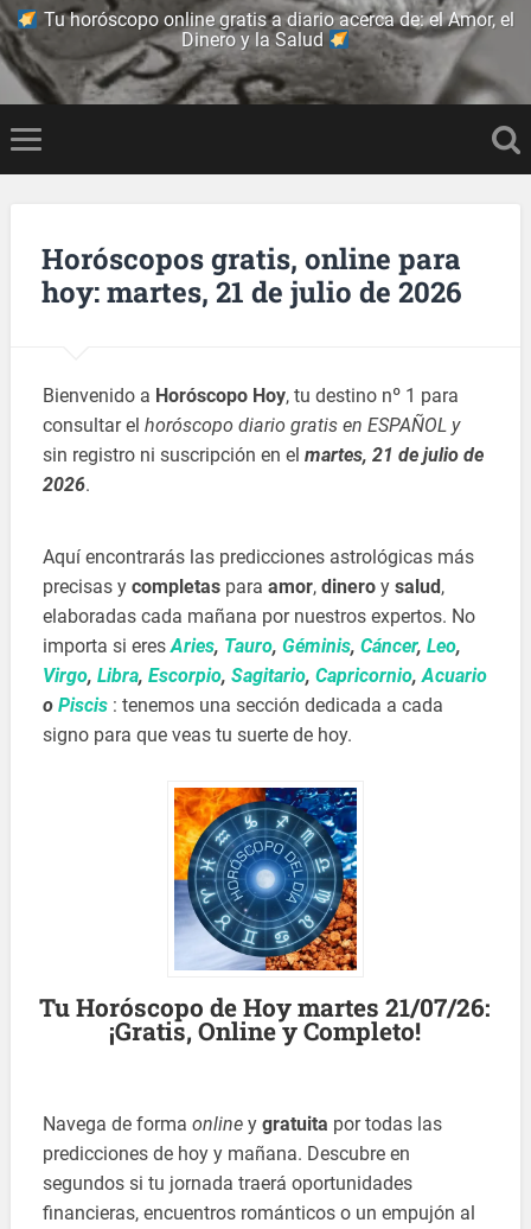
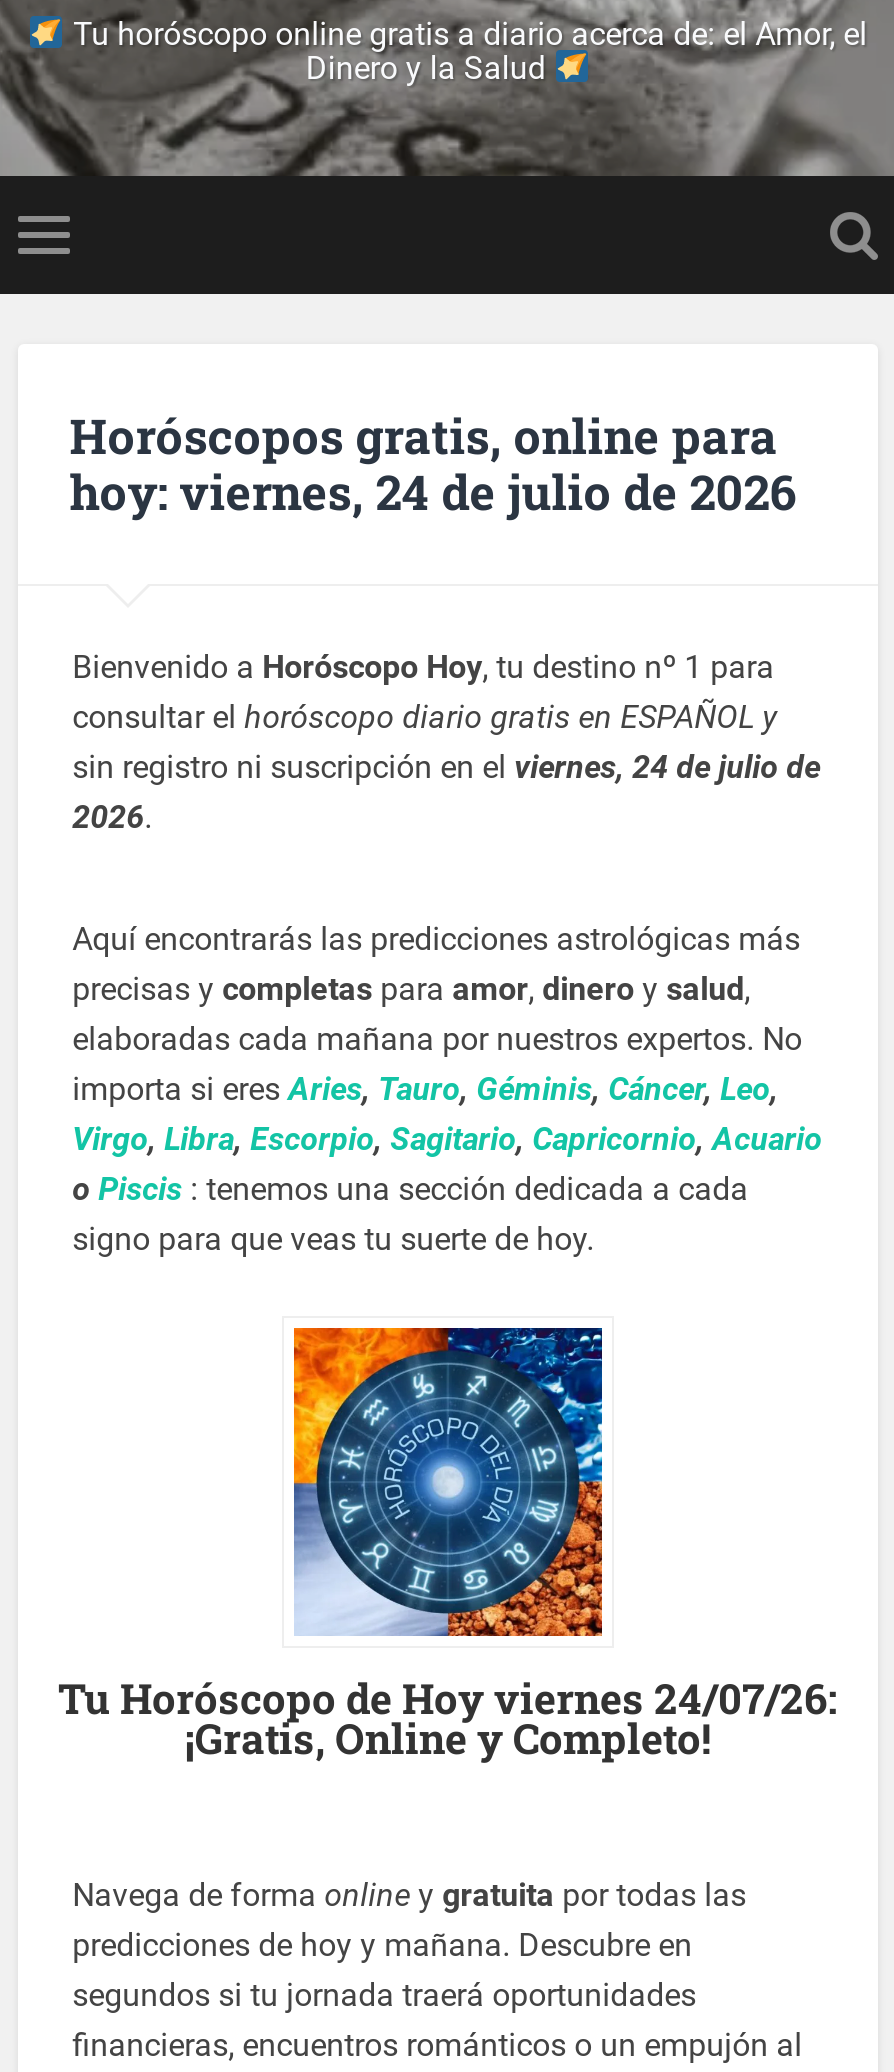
- hoy: martes, 21 de julio de 2026
+ hoy: viernes, 24 de julio de 2026

- sin registro ni suscripción en el martes, 21 de julio de
+ sin registro ni suscripción en el viernes, 24 de julio de

- Tu Horóscopo de Hoy martes 21/07/26:
+ Tu Horóscopo de Hoy viernes 24/07/26:
